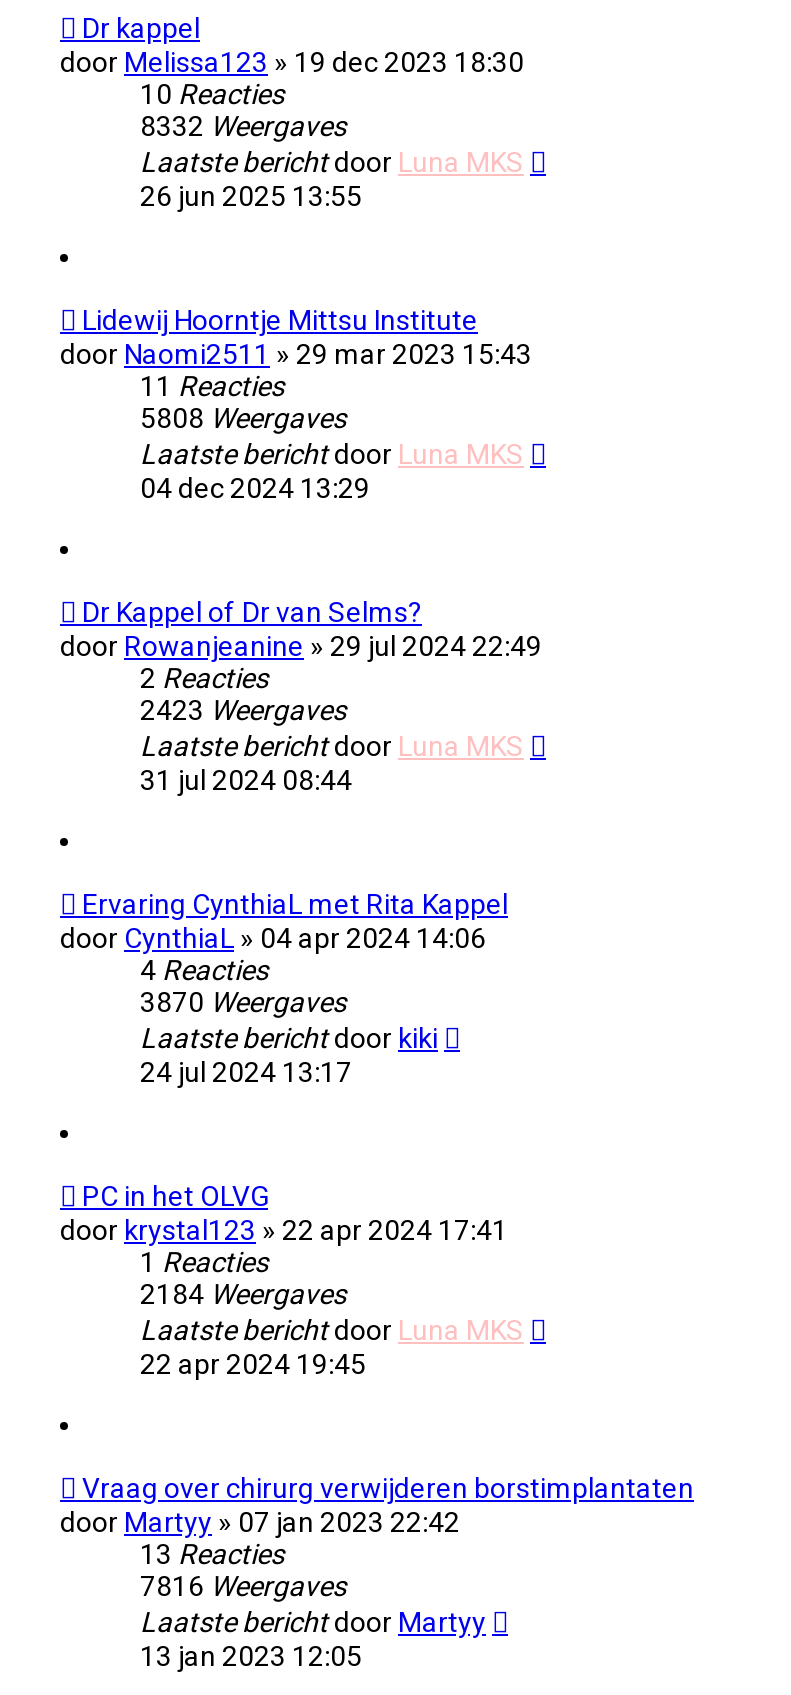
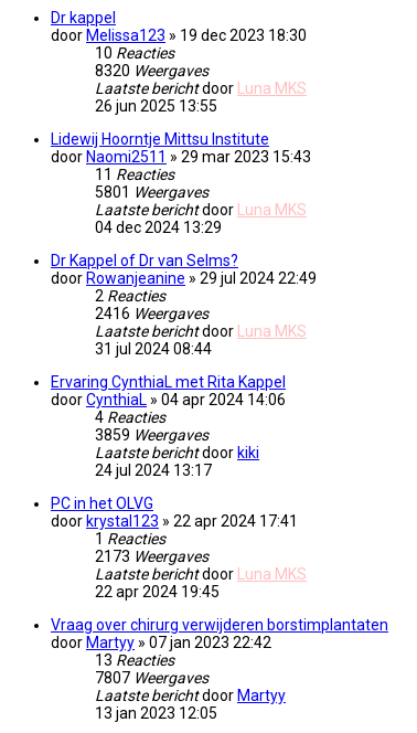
- 8332 Weergaves
+ 8320 Weergaves

- 5808 Weergaves
+ 5801 Weergaves

- 2423 Weergaves
+ 2416 Weergaves

- 3870 Weergaves
+ 3859 Weergaves

- 2184 Weergaves
+ 2173 Weergaves

- 7816 Weergaves
+ 7807 Weergaves
